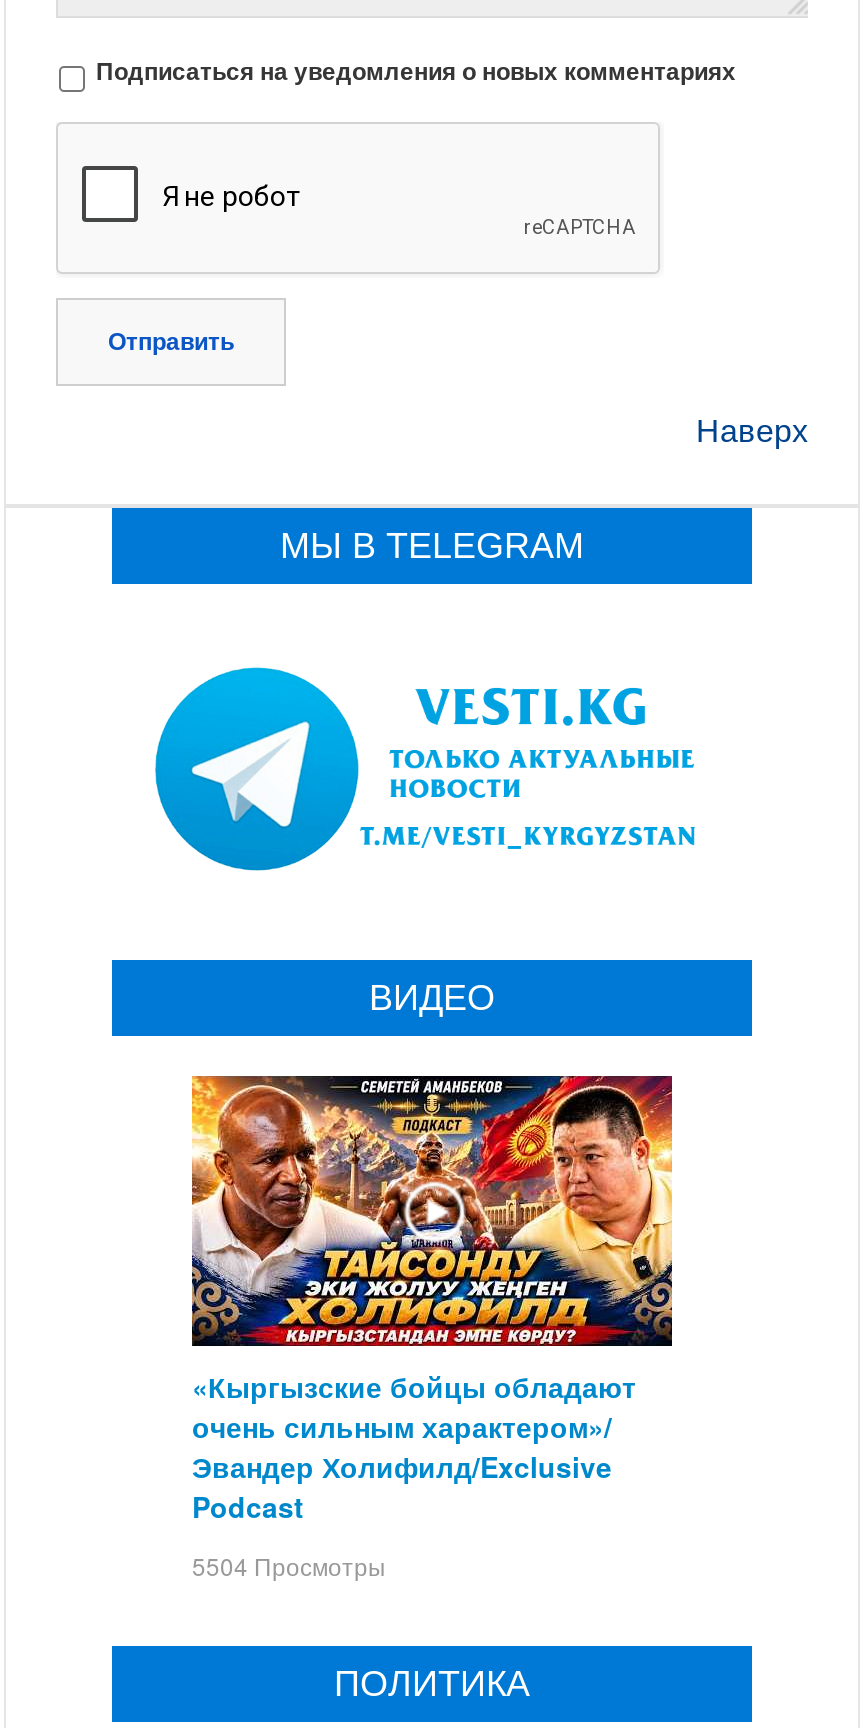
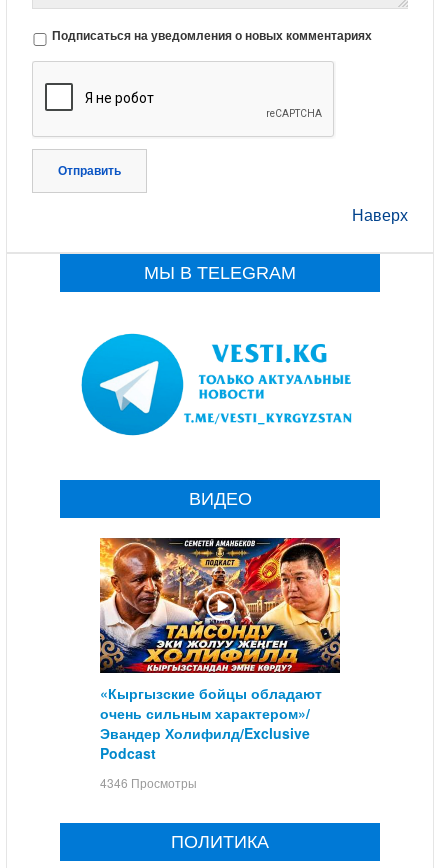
- 5504 Просмотры
+ 4346 Просмотры
